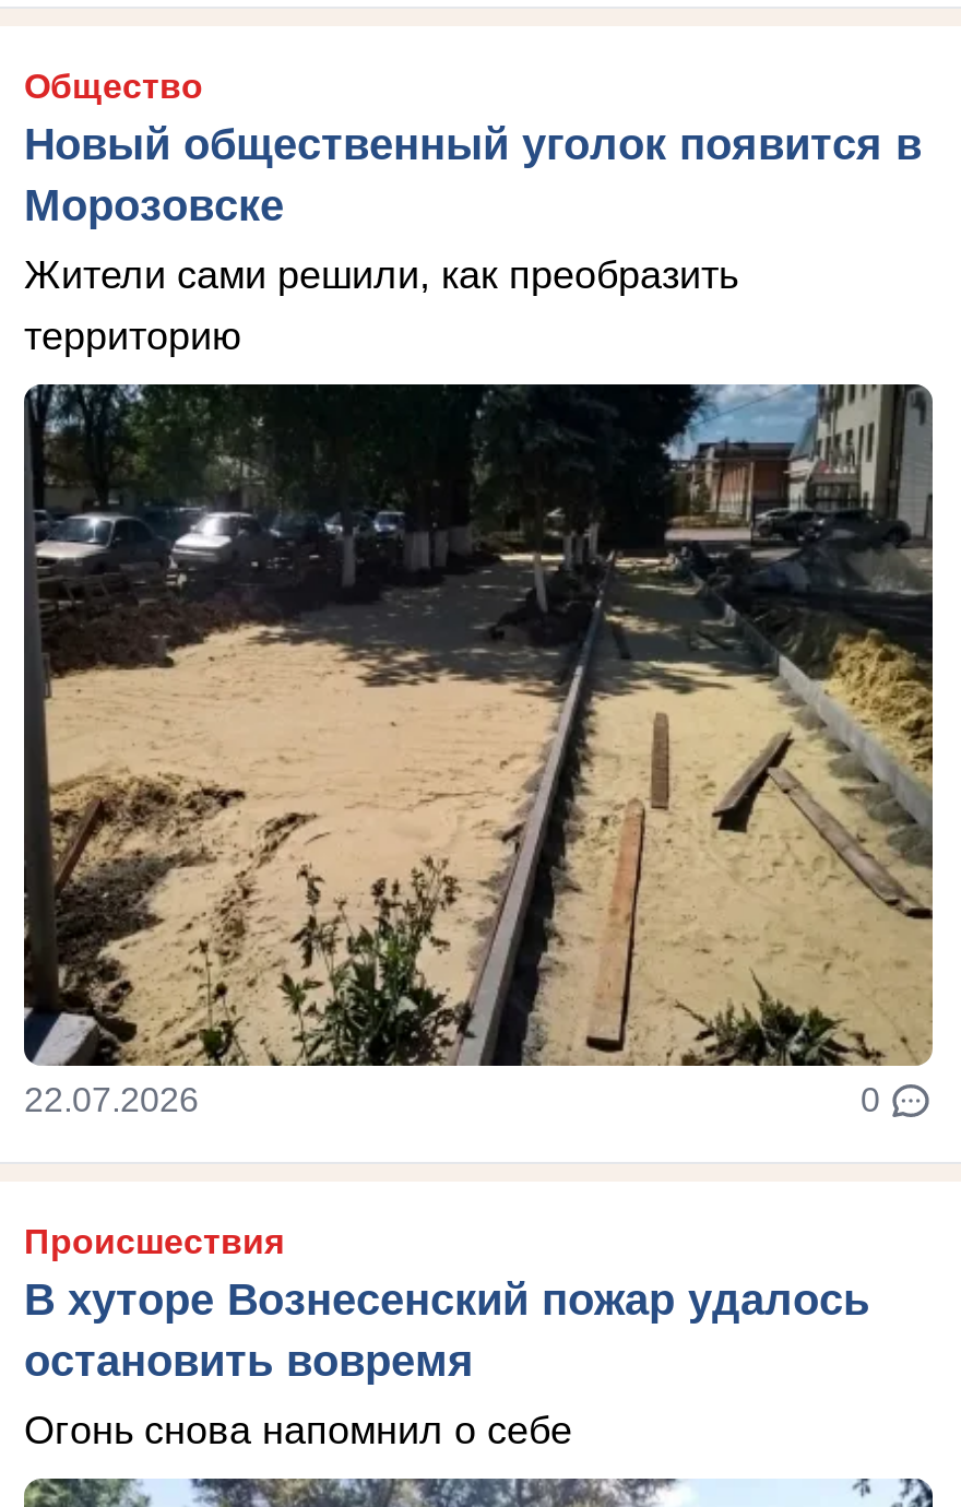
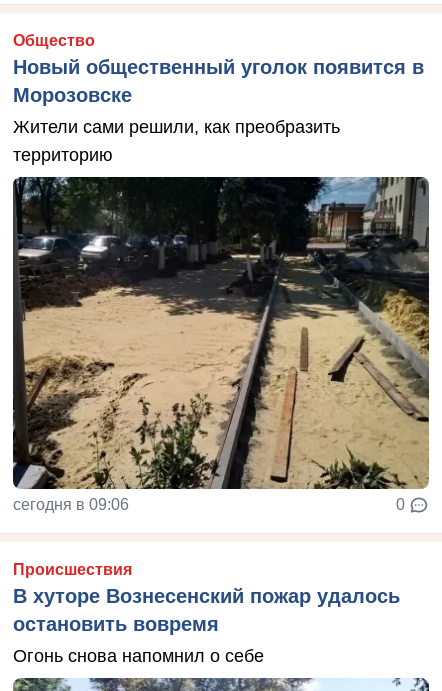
- 22.07.2026
+ сегодня в 09:06
